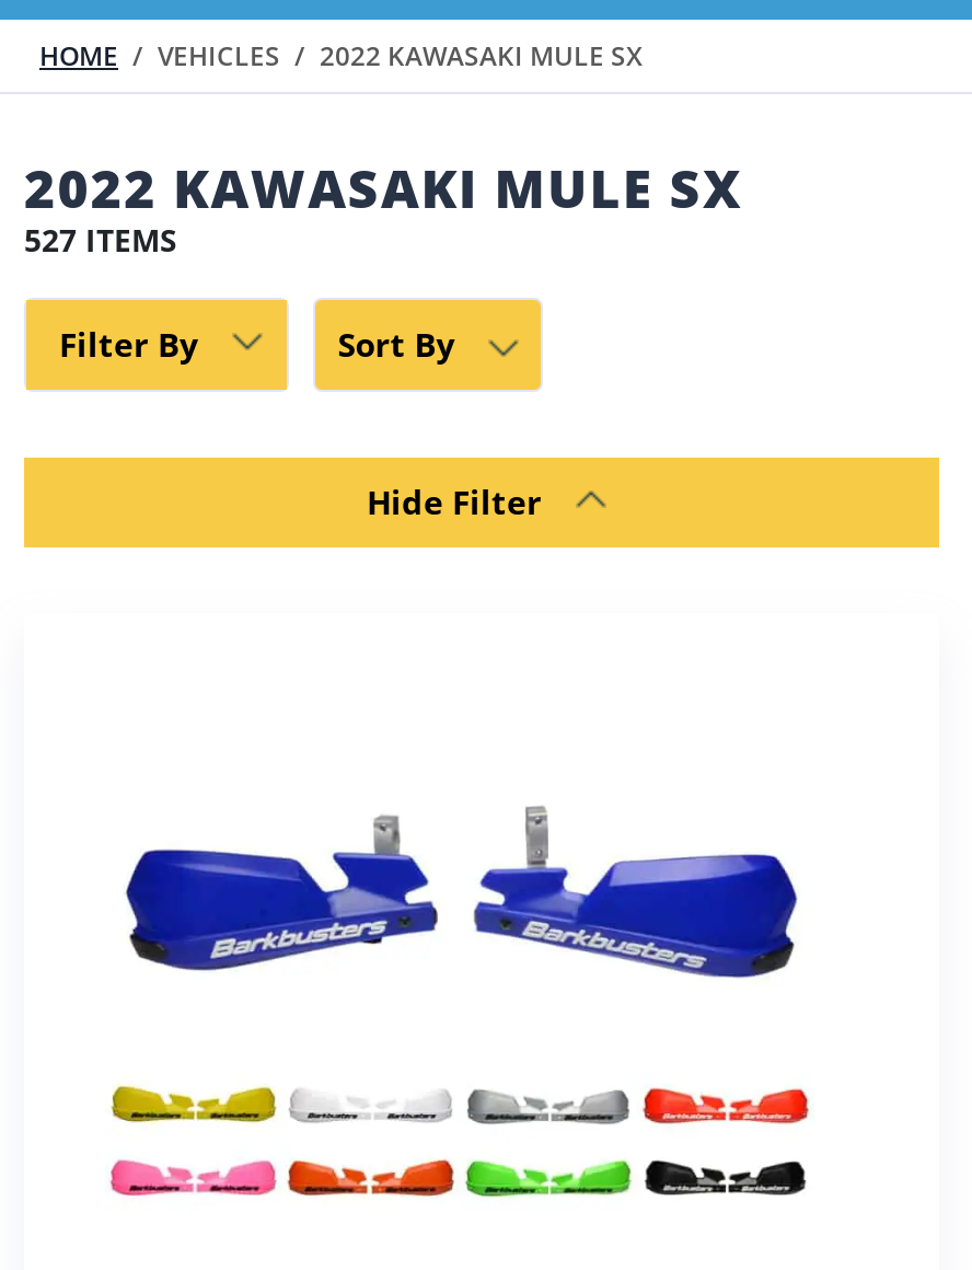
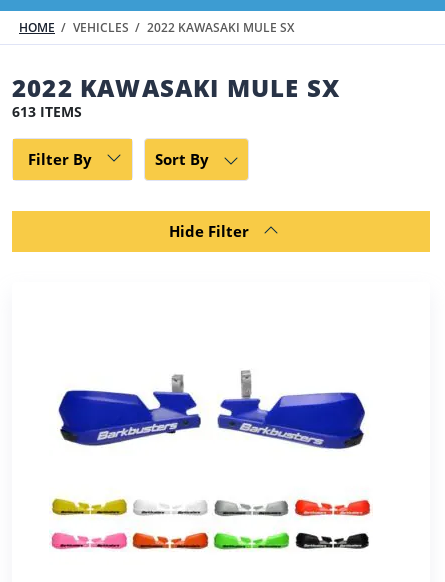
- 527 ITEMS
+ 613 ITEMS
